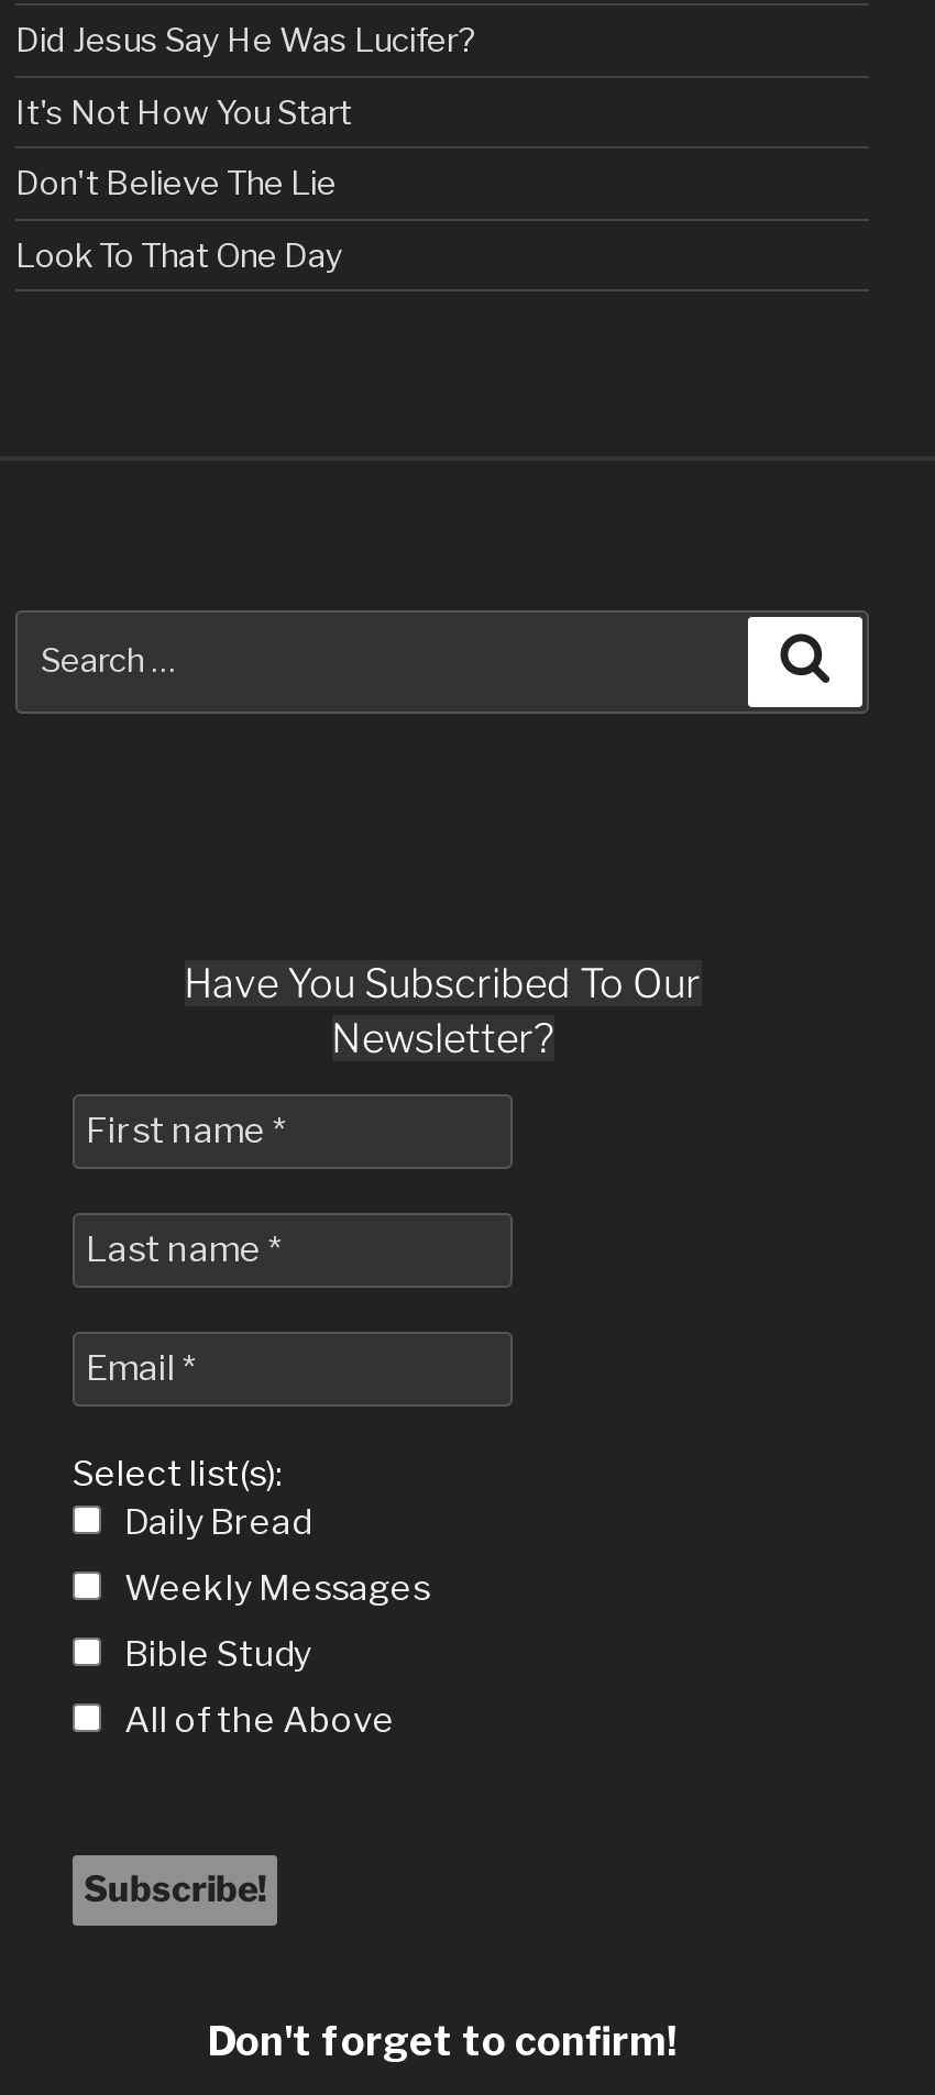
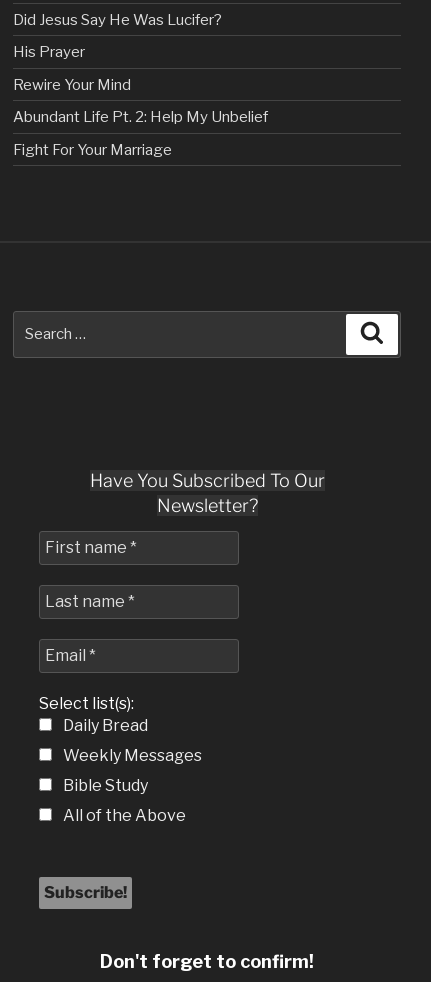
- It's Not How You Start
- Don't Believe The Lie
- Look To That One Day
+ His Prayer
+ Rewire Your Mind
+ Abundant Life Pt. 2: Help My Unbelief
+ Fight For Your Marriage
